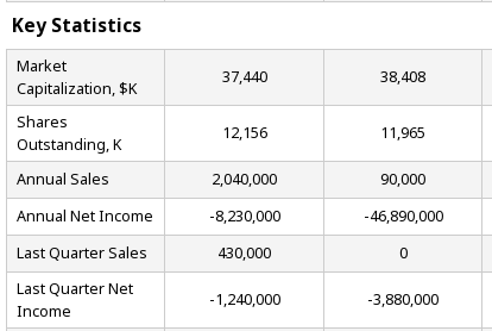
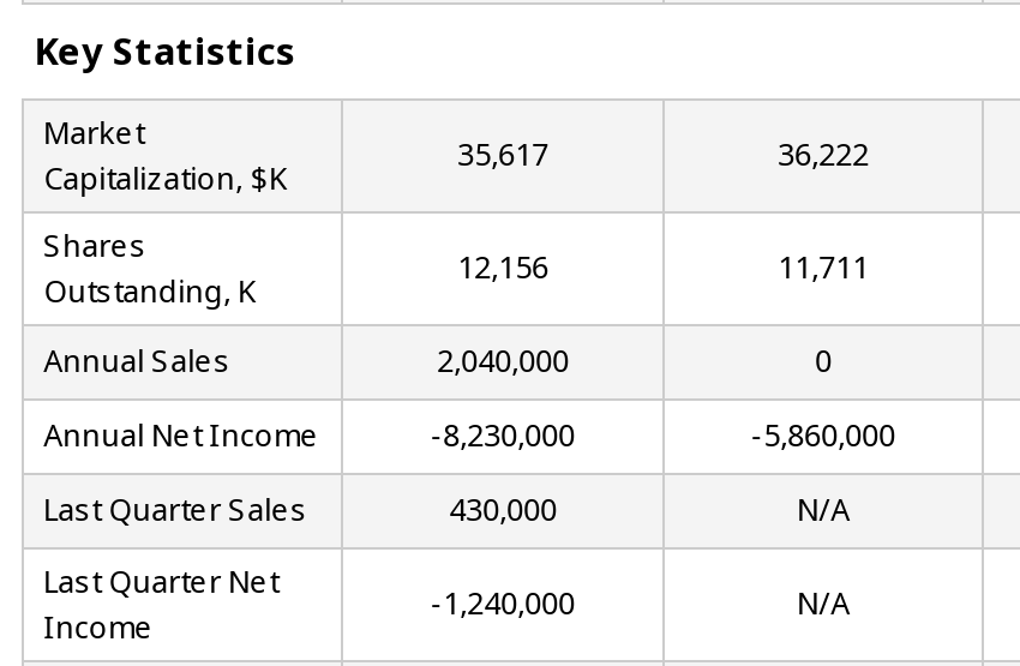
- 37,440
+ 35,617

- 38,408
+ 36,222

- 11,965
+ 11,711

- 90,000
+ 0

- -46,890,000
+ -5,860,000

- 0
+ N/A

- -3,880,000
+ N/A
